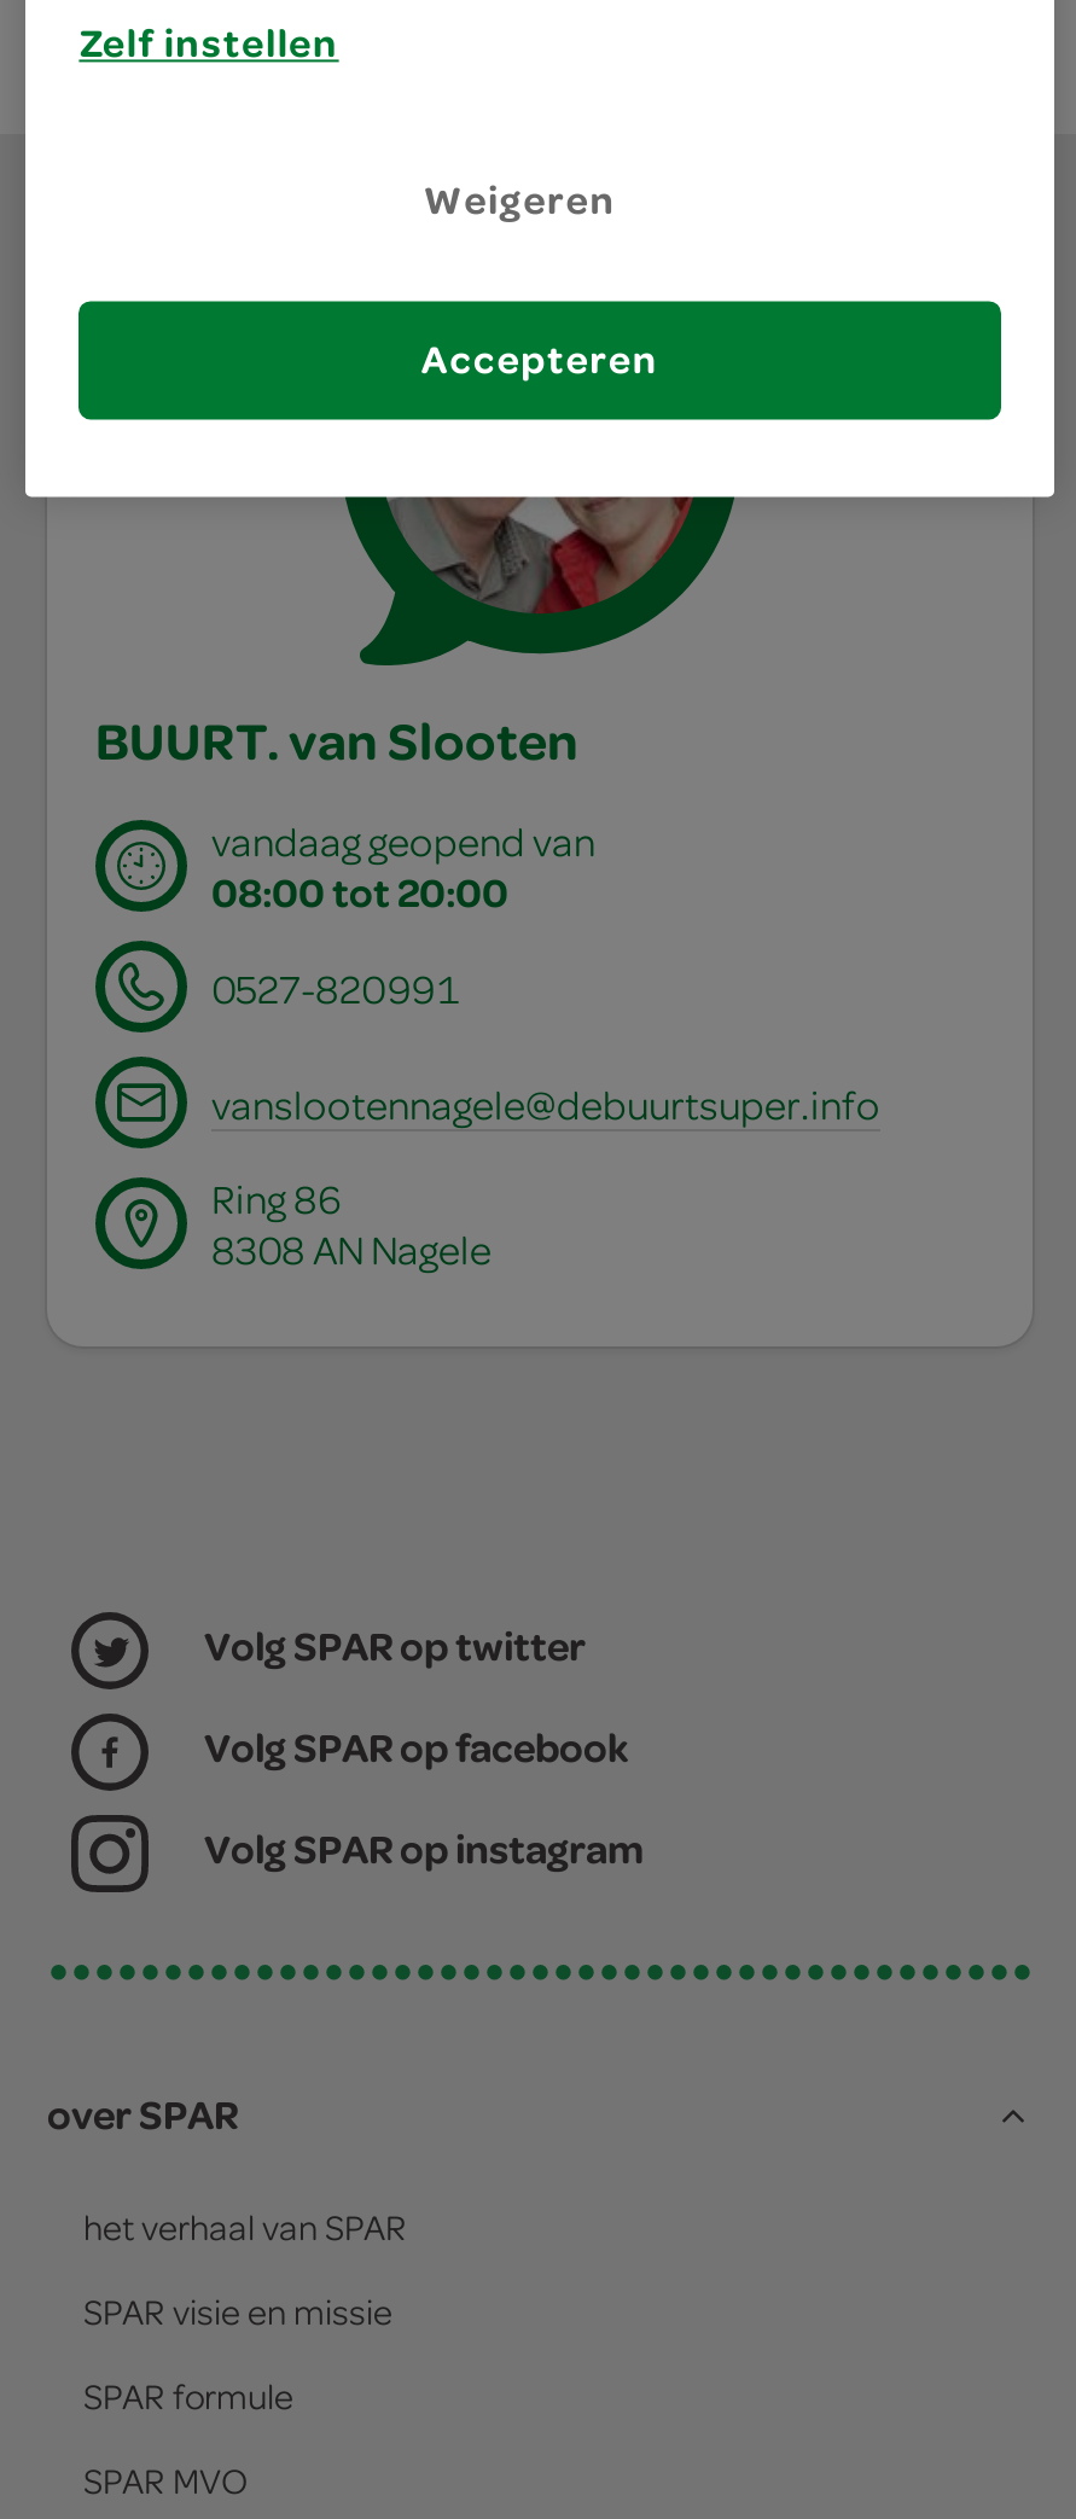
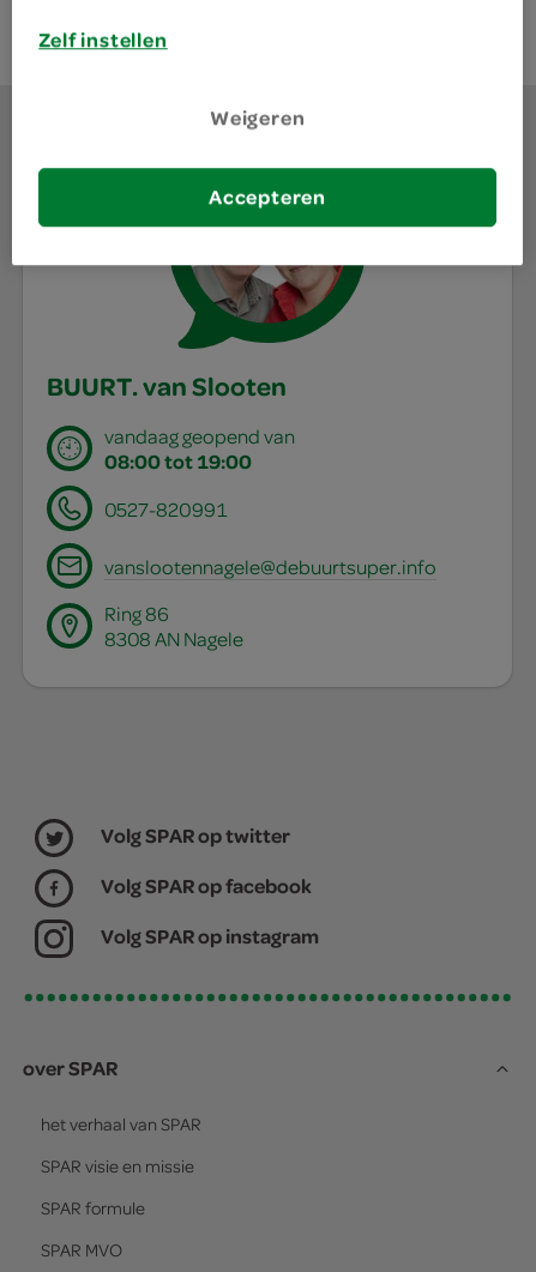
- 08:00 tot 20:00
+ 08:00 tot 19:00
